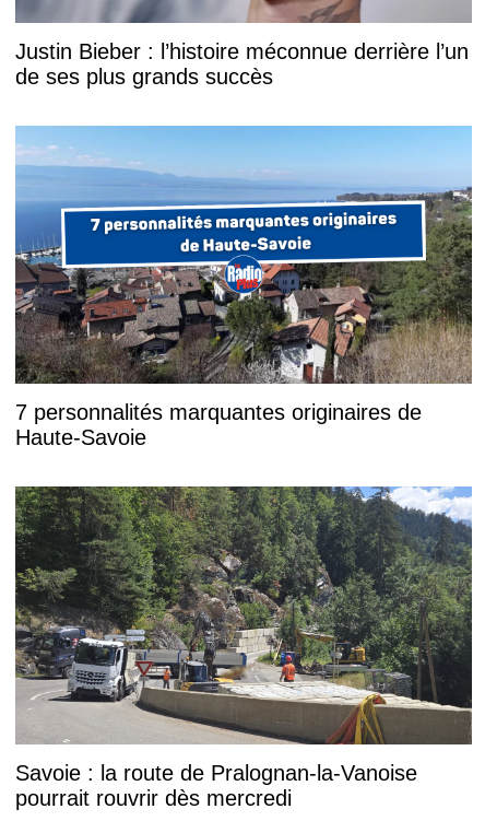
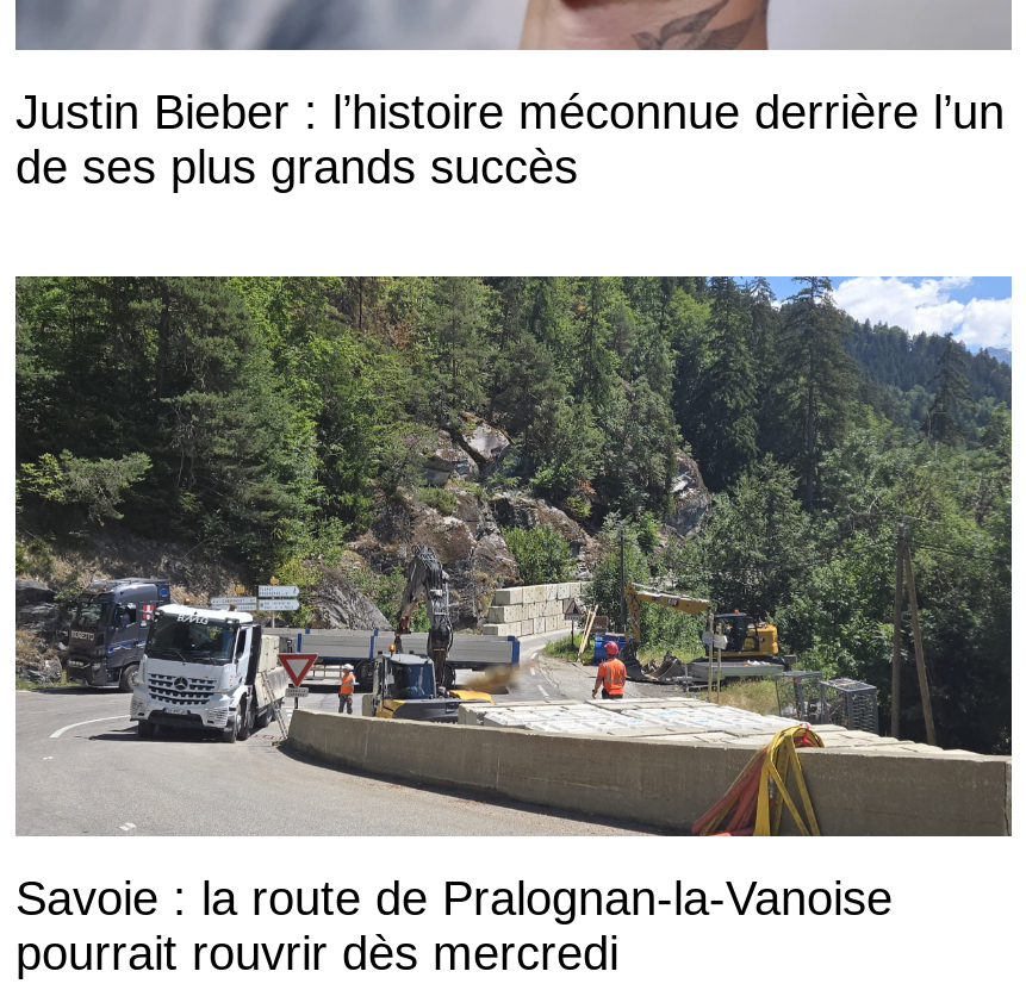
- [image]
- 7 personnalités marquantes originaires de
- Haute-Savoie
